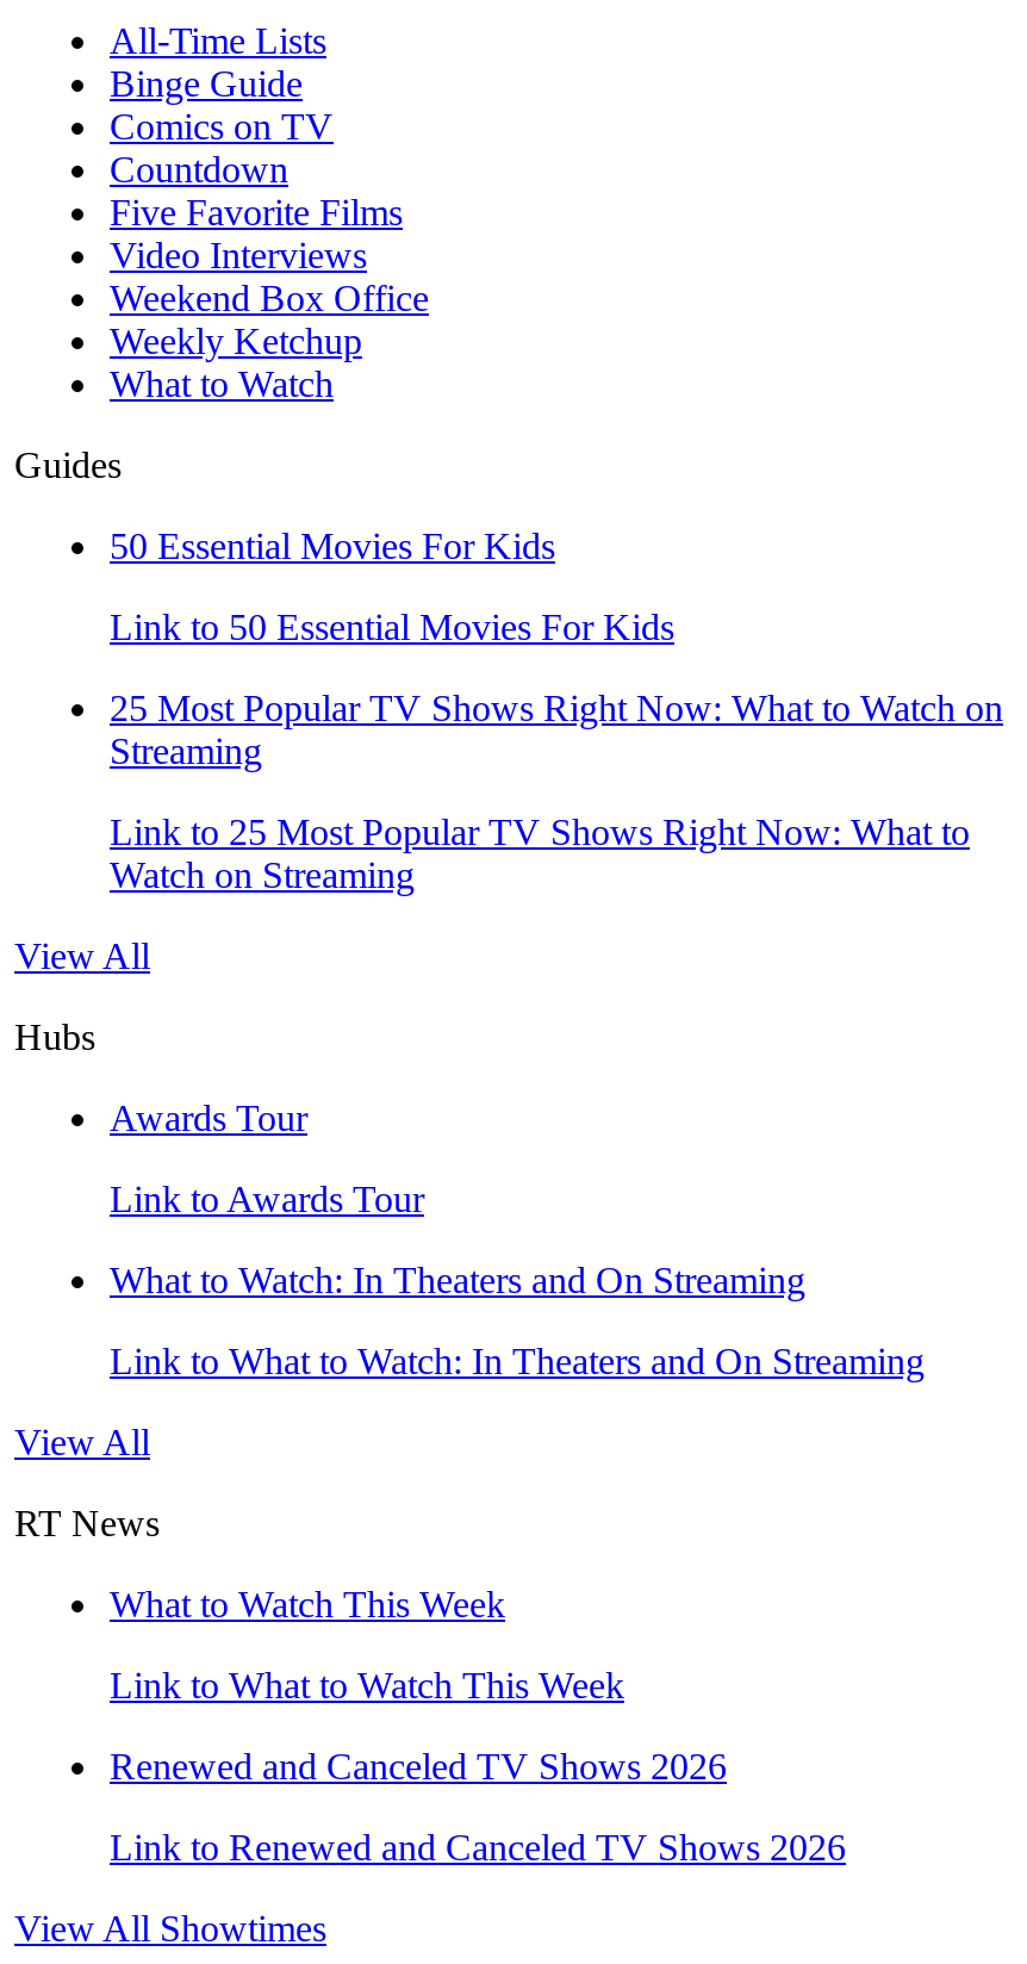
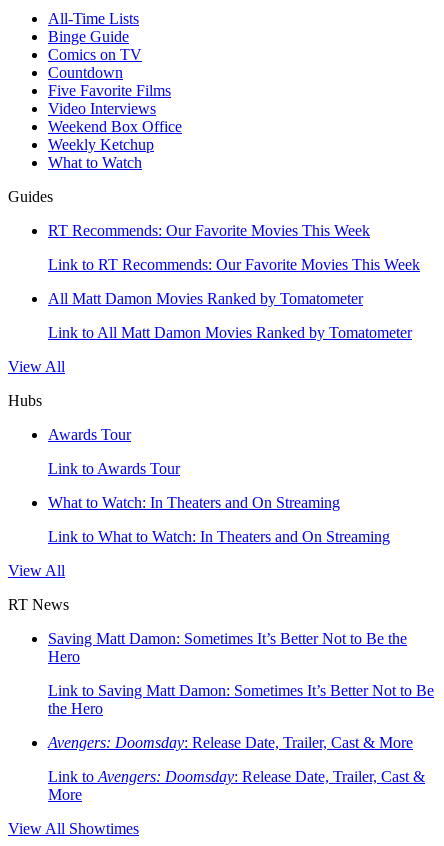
- 50 Essential Movies For Kids
+ RT Recommends: Our Favorite Movies This Week

- Link to 50 Essential Movies For Kids
+ Link to RT Recommends: Our Favorite Movies This Week

- 25 Most Popular TV Shows Right Now: What to Watch on
- Streaming
+ All Matt Damon Movies Ranked by Tomatometer

- Link to 25 Most Popular TV Shows Right Now: What to
- Watch on Streaming
+ Link to All Matt Damon Movies Ranked by Tomatometer

moved up: View All | Hubs | Awards Tour | Link to Awards Tour | What to Watch: In Theaters and On Streaming | Link to What to Watch: In Theaters and On Streaming | View All | RT News

- What to Watch This Week
+ Saving Matt Damon: Sometimes It’s Better Not to Be the
+ Hero

- Link to What to Watch This Week
+ Link to Saving Matt Damon: Sometimes It’s Better Not to Be
+ the Hero

- Renewed and Canceled TV Shows 2026
+ Avengers: Doomsday: Release Date, Trailer, Cast & More

- Link to Renewed and Canceled TV Shows 2026
+ Link to Avengers: Doomsday: Release Date, Trailer, Cast &
+ More
